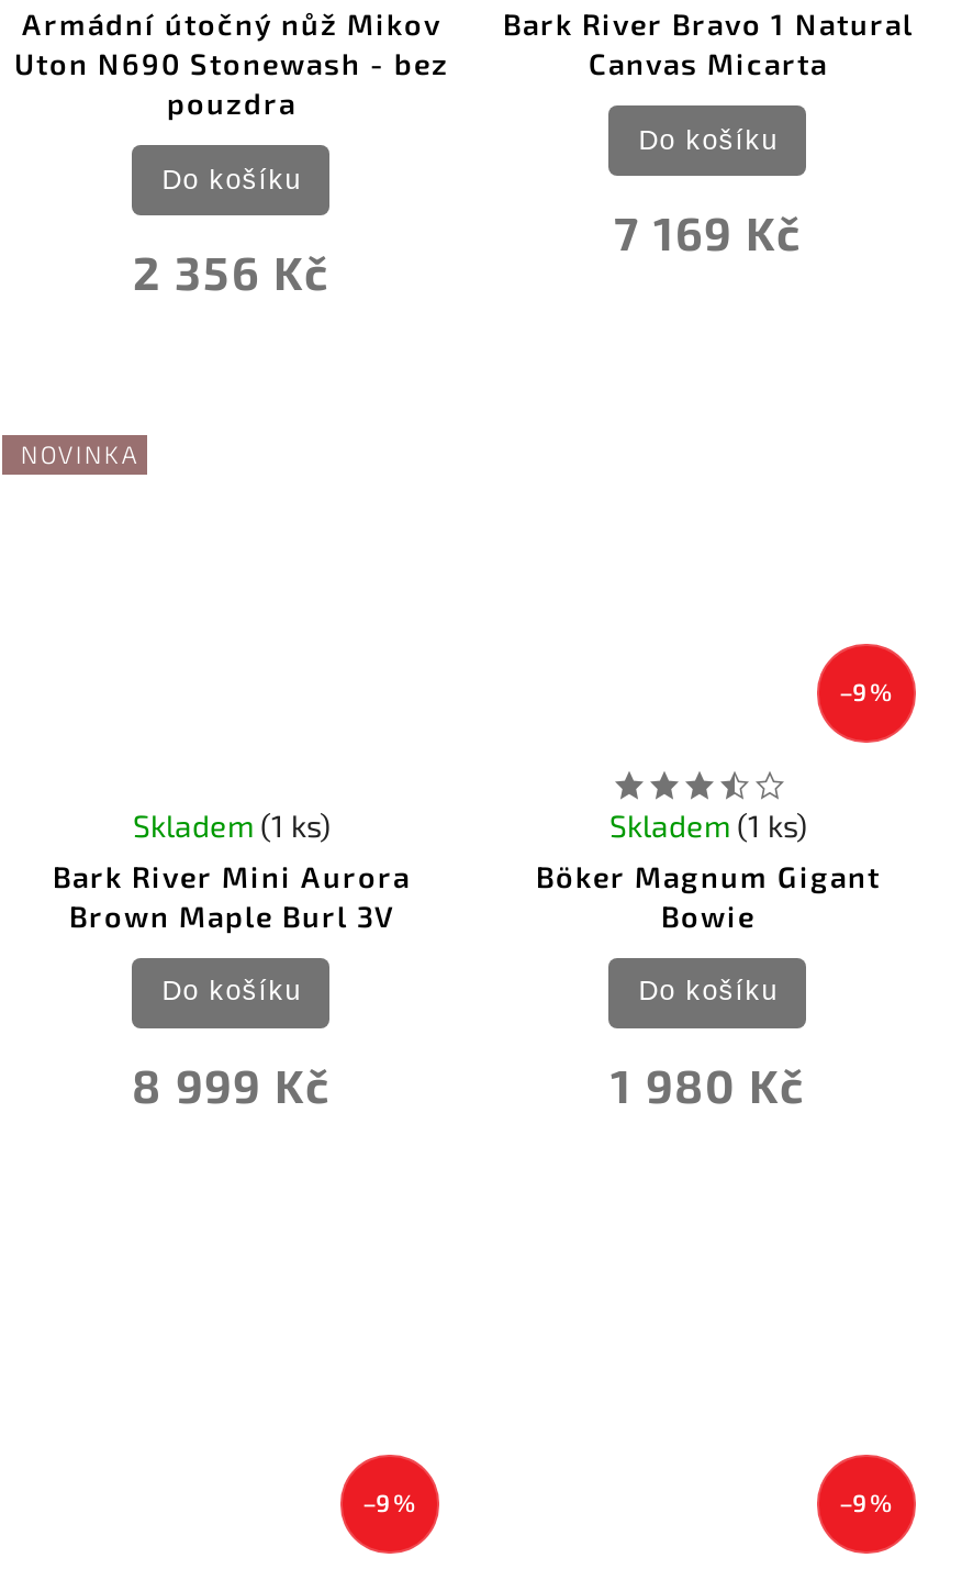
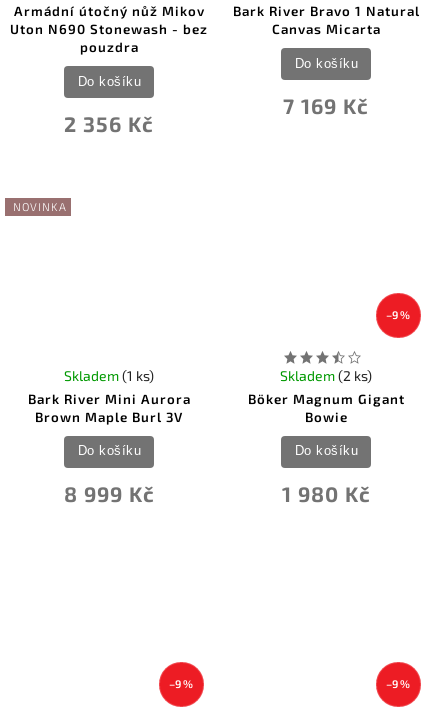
- Skladem (1 ks)
+ Skladem (2 ks)
